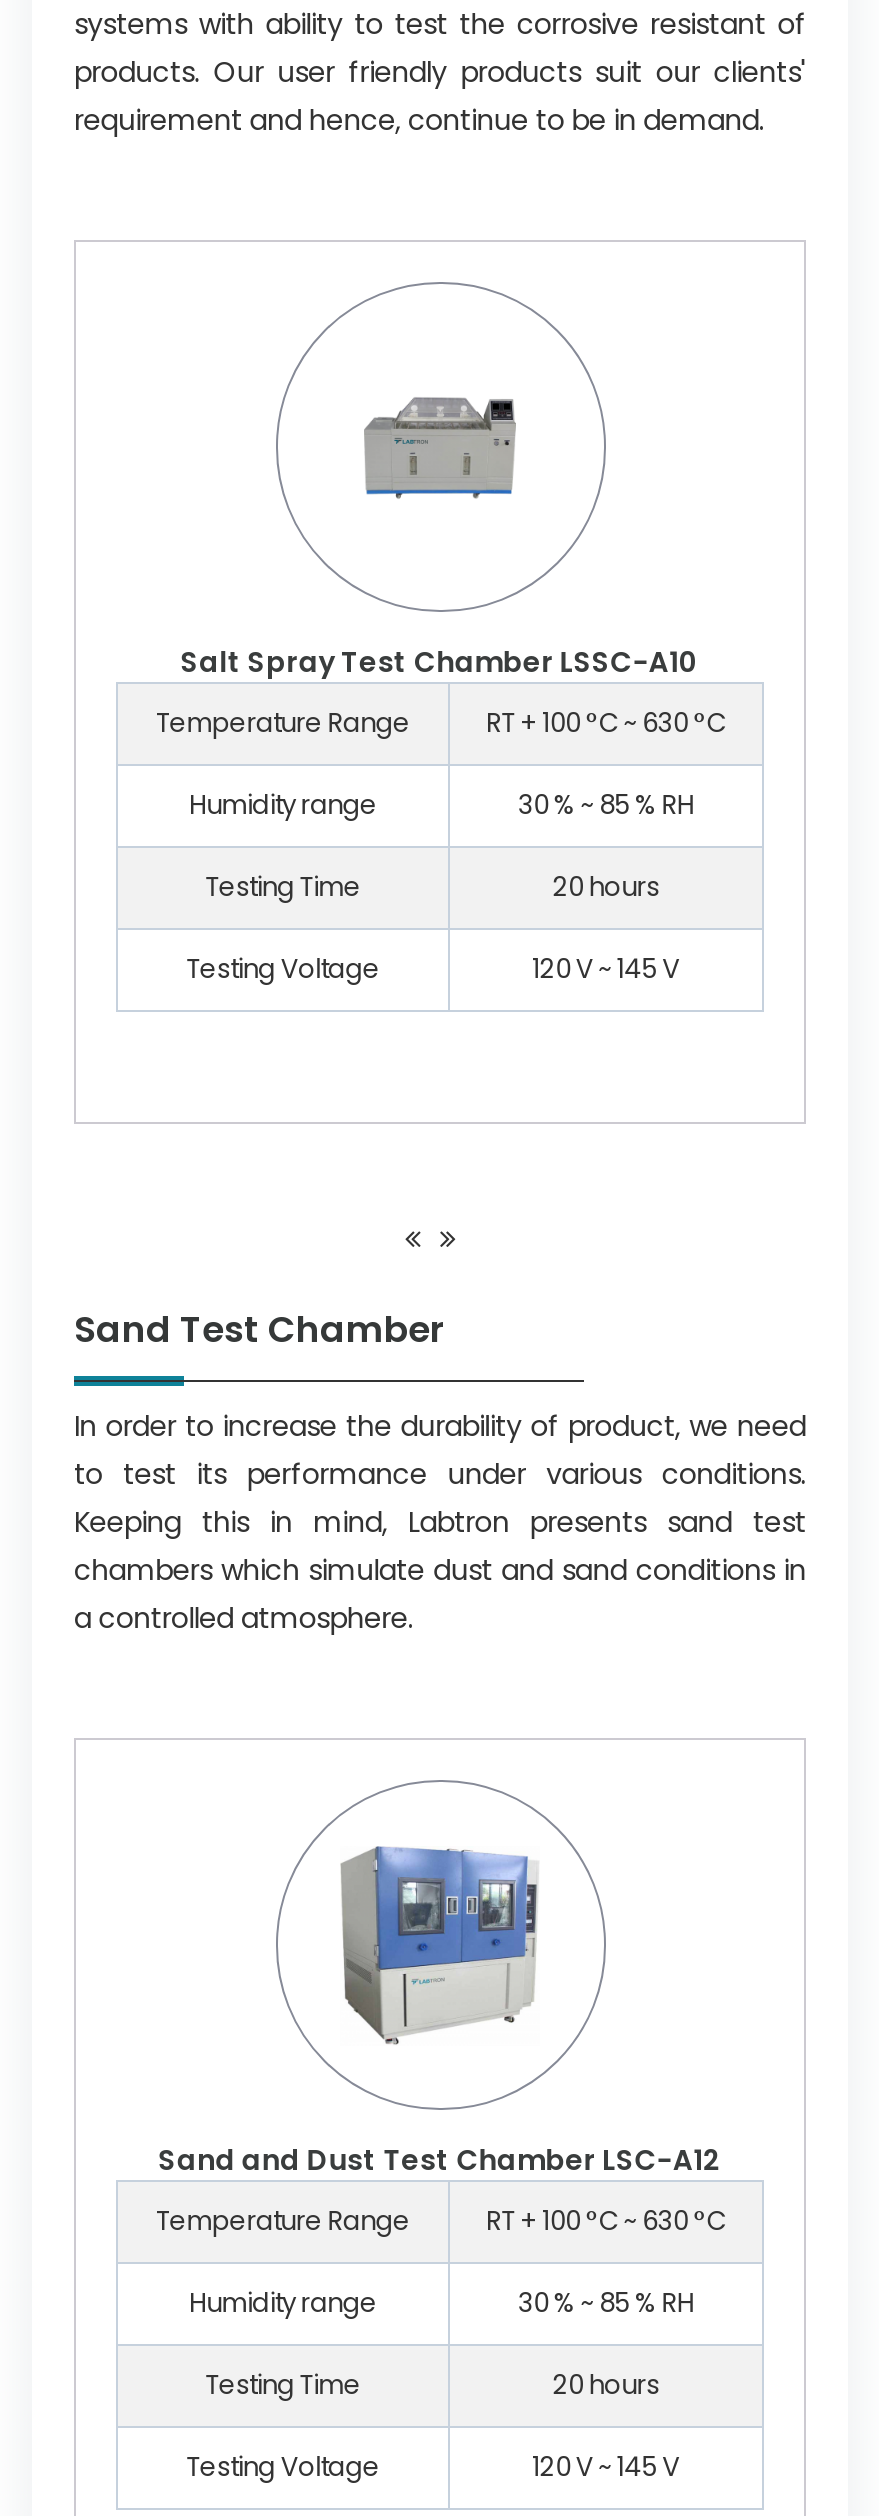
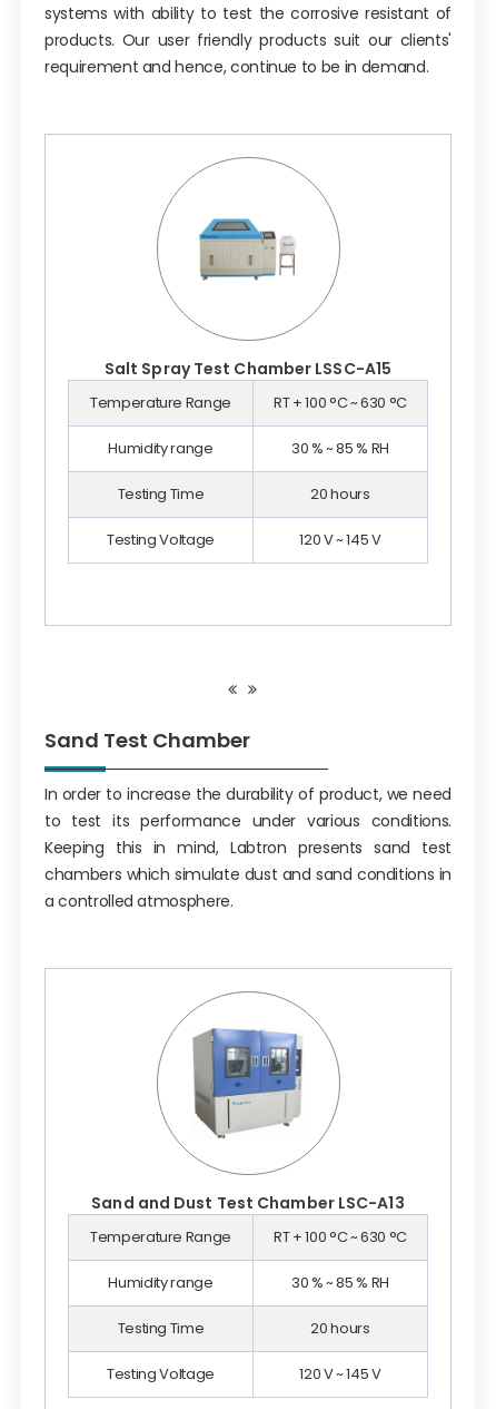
- [image]
+ [image]

- Salt Spray Test Chamber LSSC-A10
+ Salt Spray Test Chamber LSSC-A15

- Sand and Dust Test Chamber LSC-A12
+ Sand and Dust Test Chamber LSC-A13
